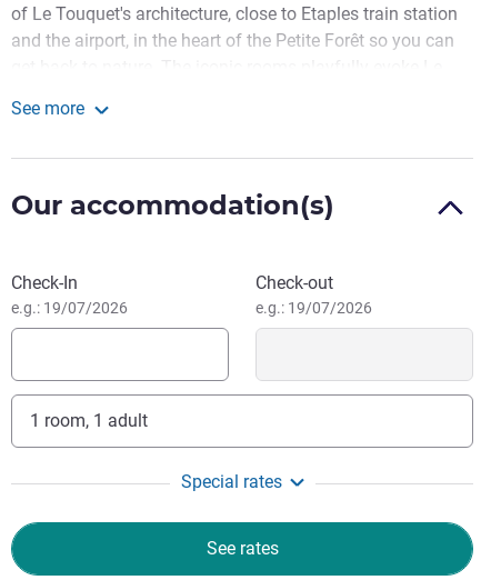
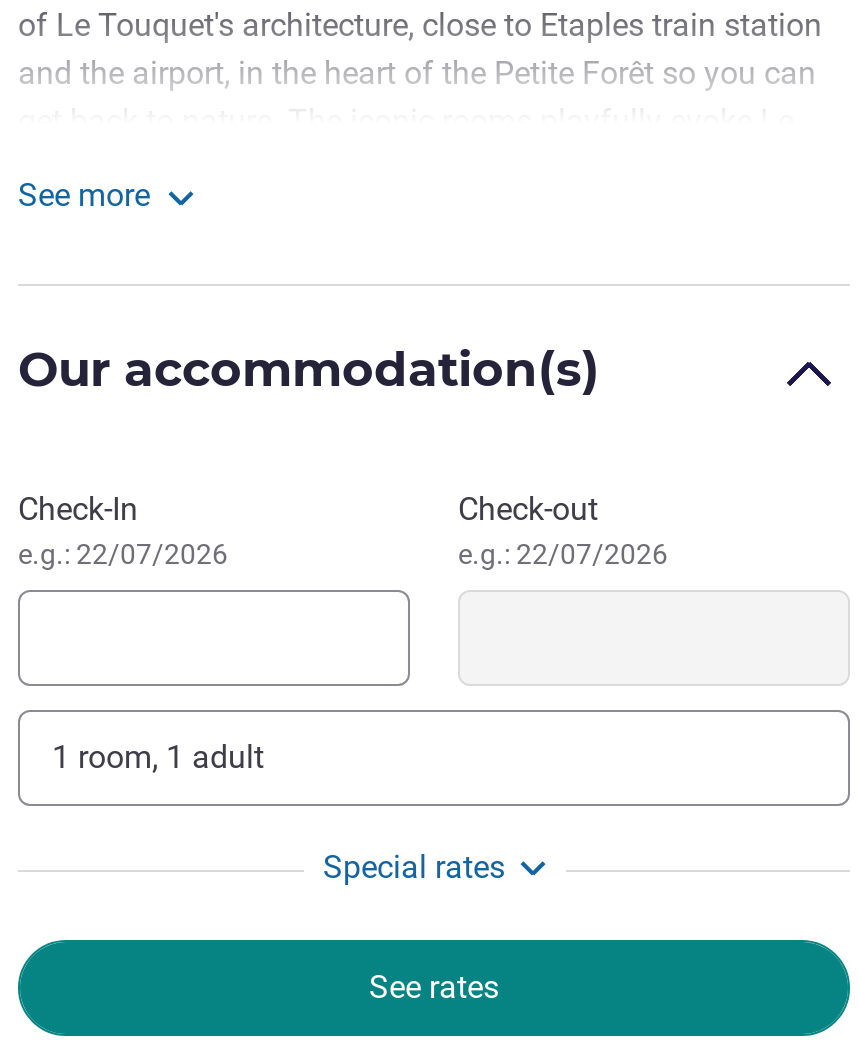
- e.g.: 19/07/2026
+ e.g.: 22/07/2026

- e.g.: 19/07/2026
+ e.g.: 22/07/2026
